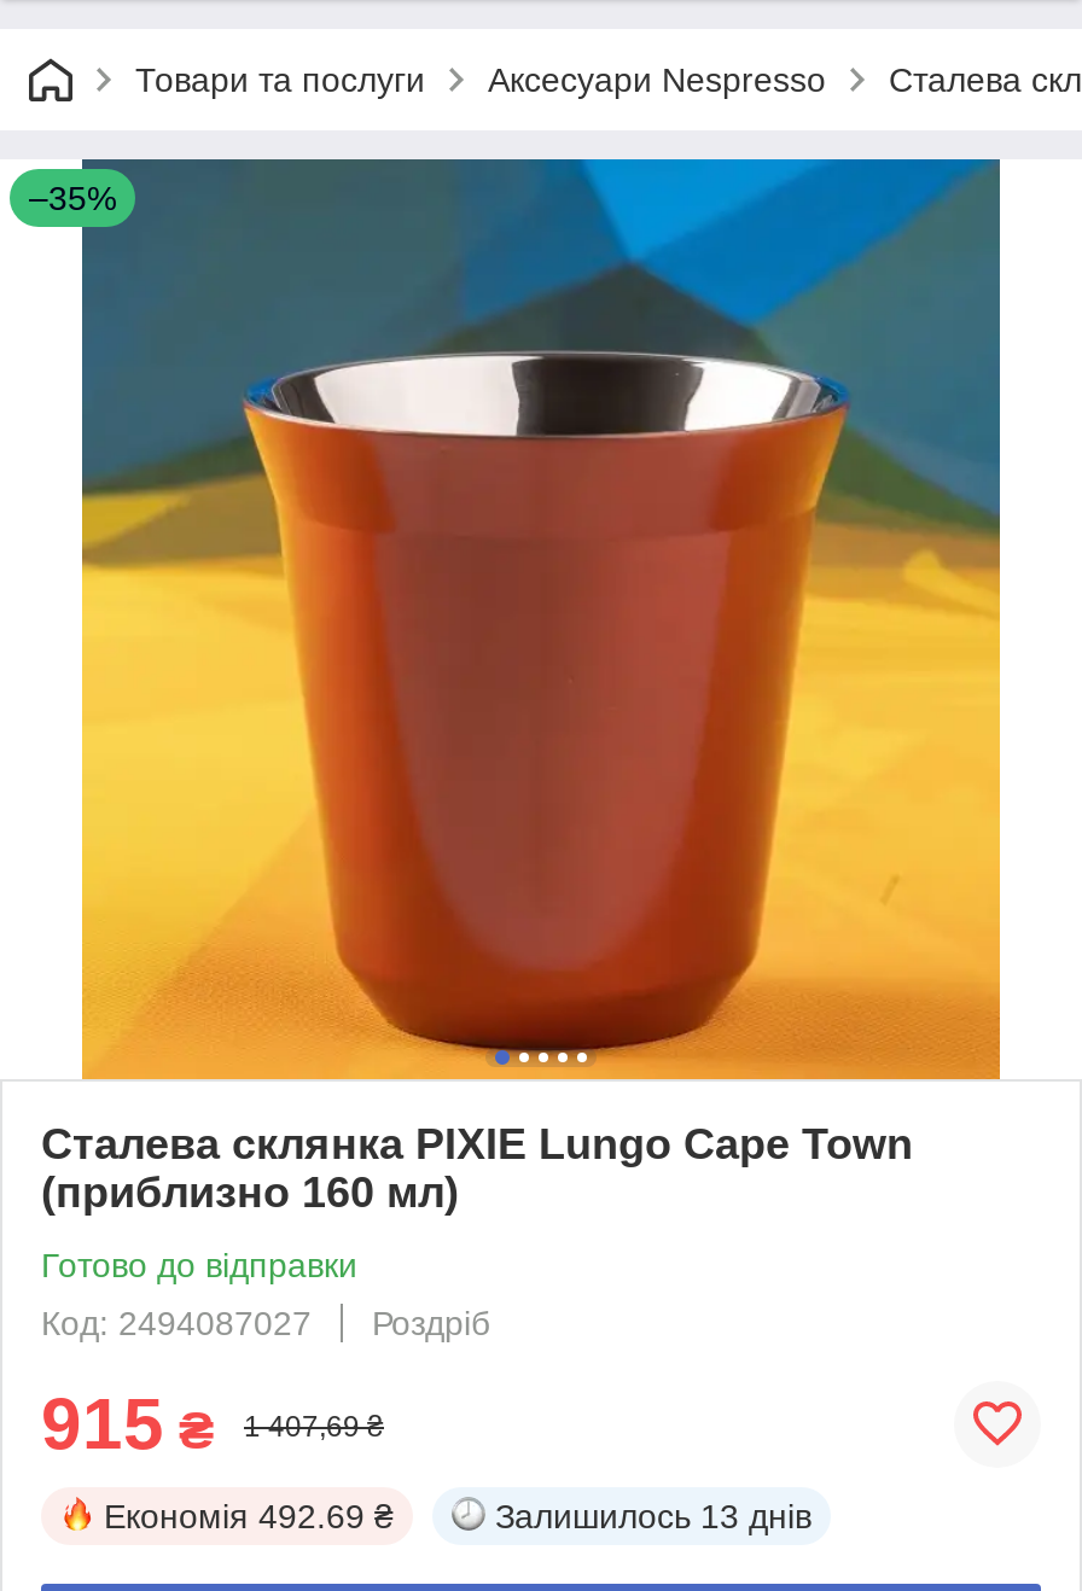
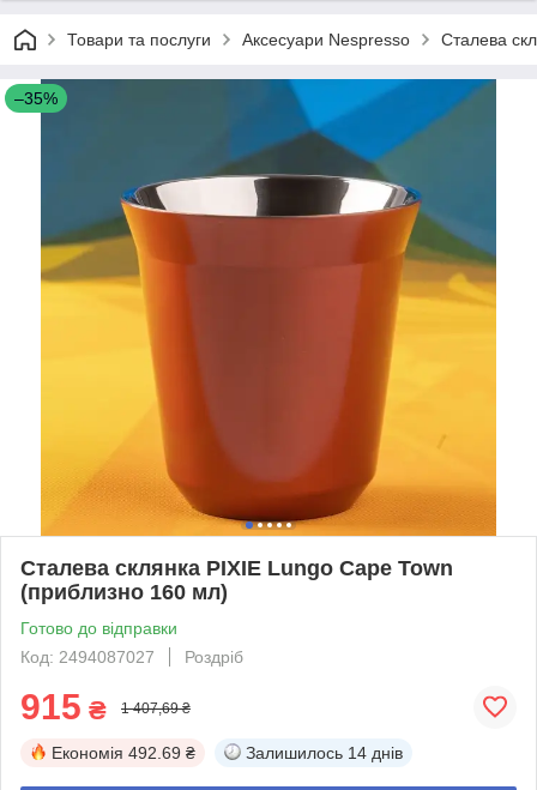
- Залишилось 13 днів
+ Залишилось 14 днів
